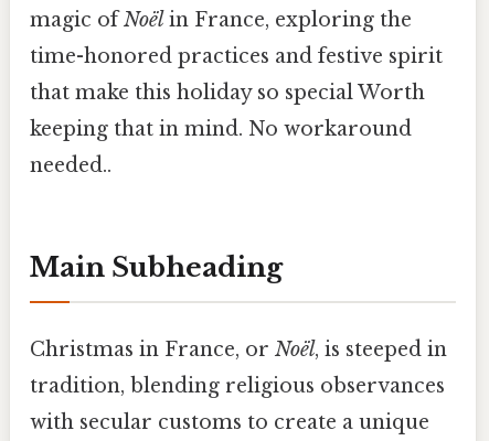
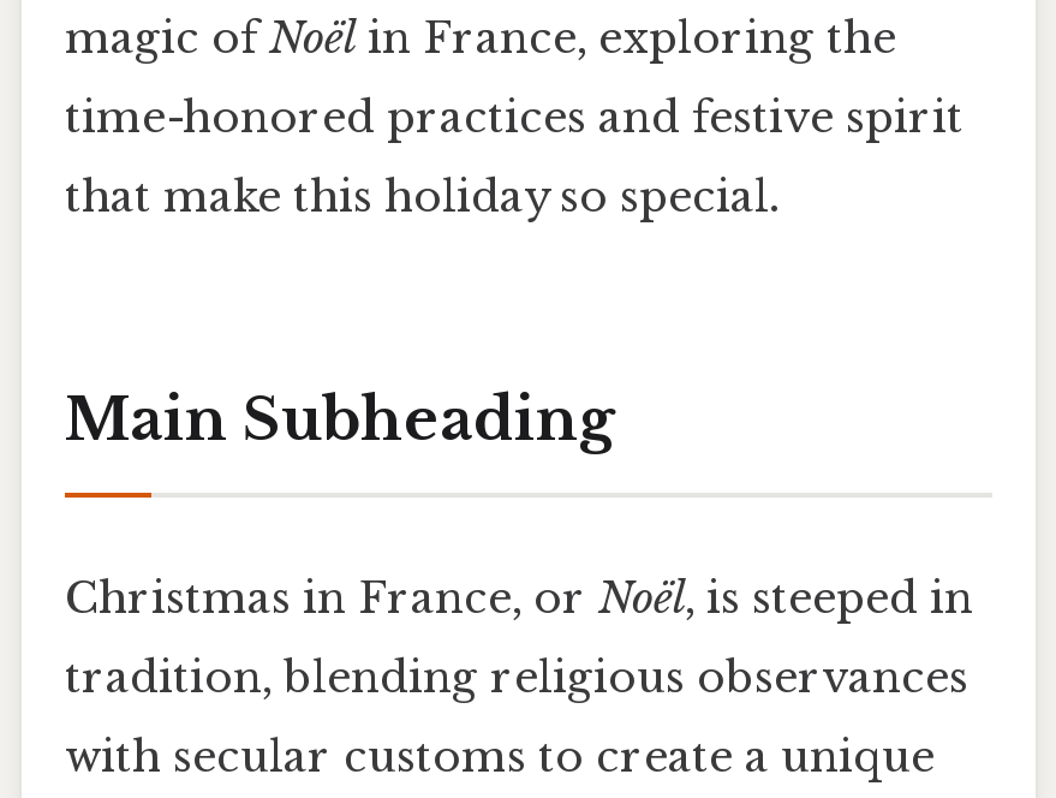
- that make this holiday so special Worth
- keeping that in mind. No workaround
- needed..
+ that make this holiday so special.
